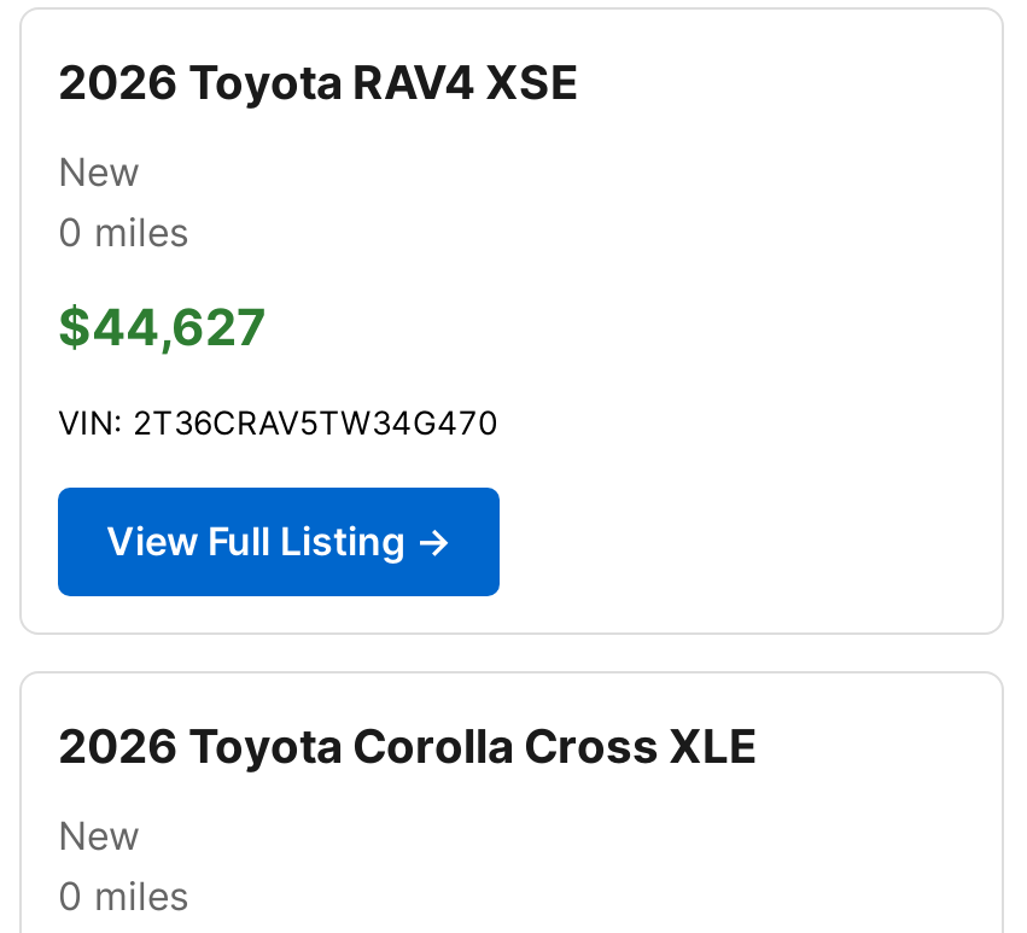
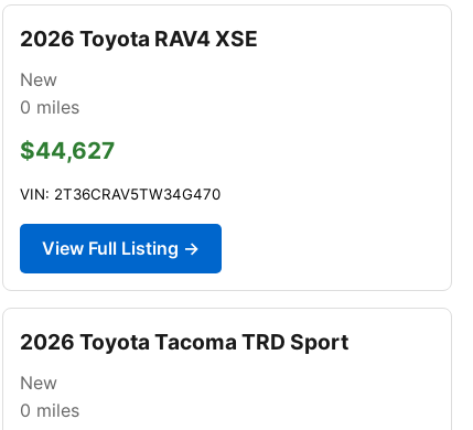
- 2026 Toyota Corolla Cross XLE
+ 2026 Toyota Tacoma TRD Sport
